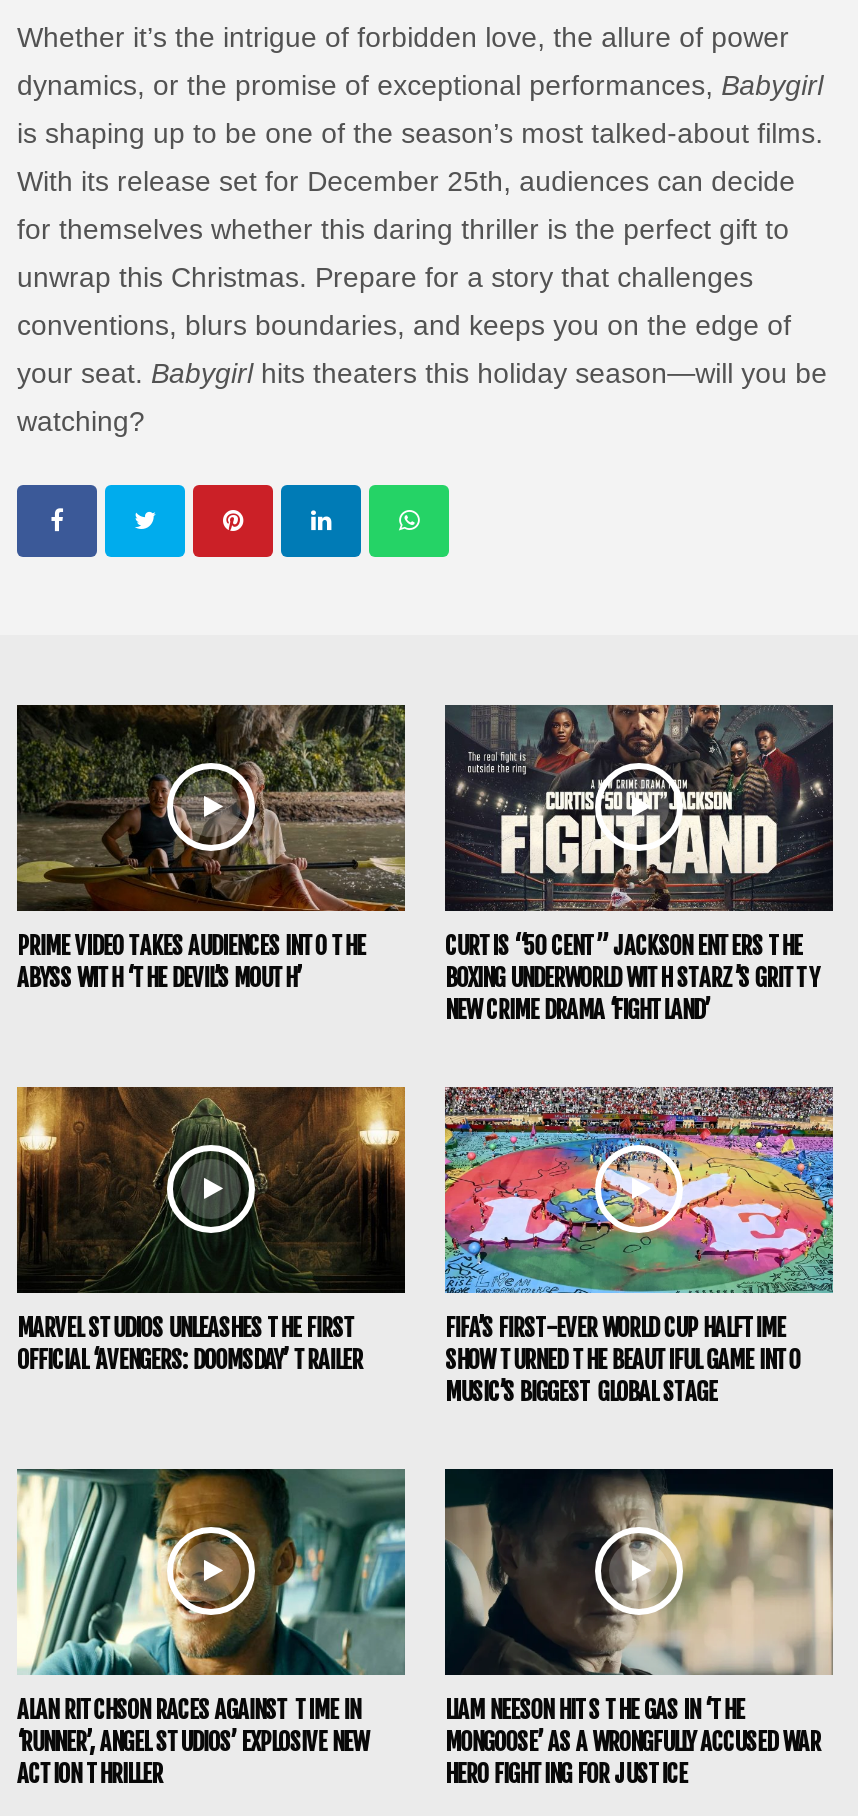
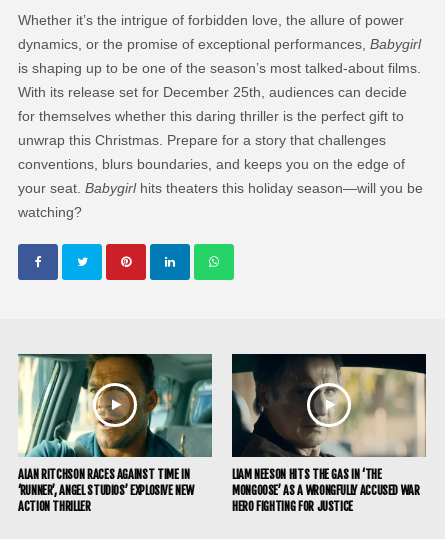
- [image]
- PRIME VIDEO TAKES AUDIENCES INTO THE
- ABYSS WITH ‘THE DEVIL’S MOUTH’

- [image]
- CURTIS “50 CENT” JACKSON ENTERS THE
- BOXING UNDERWORLD WITH STARZ’S GRITTY
- NEW CRIME DRAMA ‘FIGHTLAND’

- [image]
- MARVEL STUDIOS UNLEASHES THE FIRST
- OFFICIAL ‘AVENGERS: DOOMSDAY’ TRAILER

- [image]
- FIFA’S FIRST-EVER WORLD CUP HALFTIME
- SHOW TURNED THE BEAUTIFUL GAME INTO
- MUSIC’S BIGGEST GLOBAL STAGE
